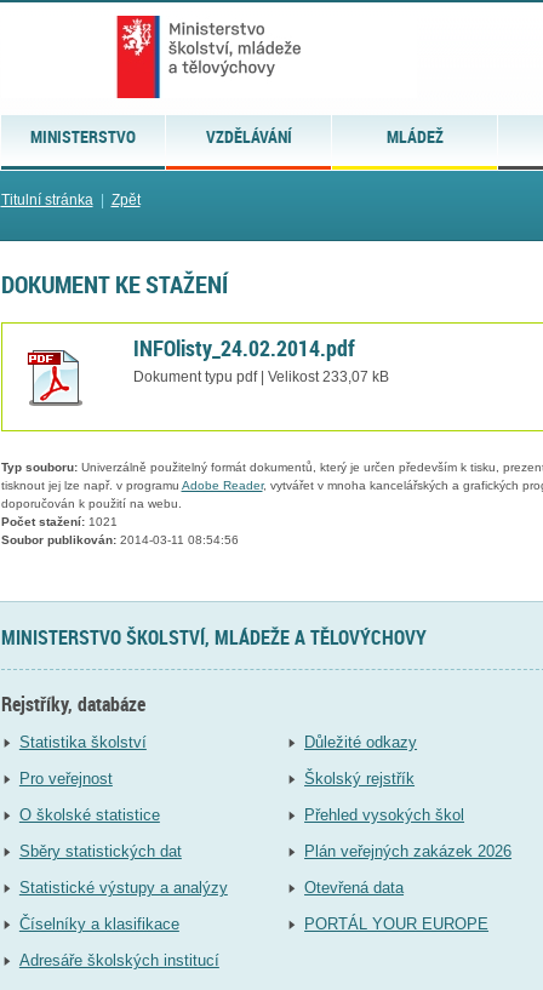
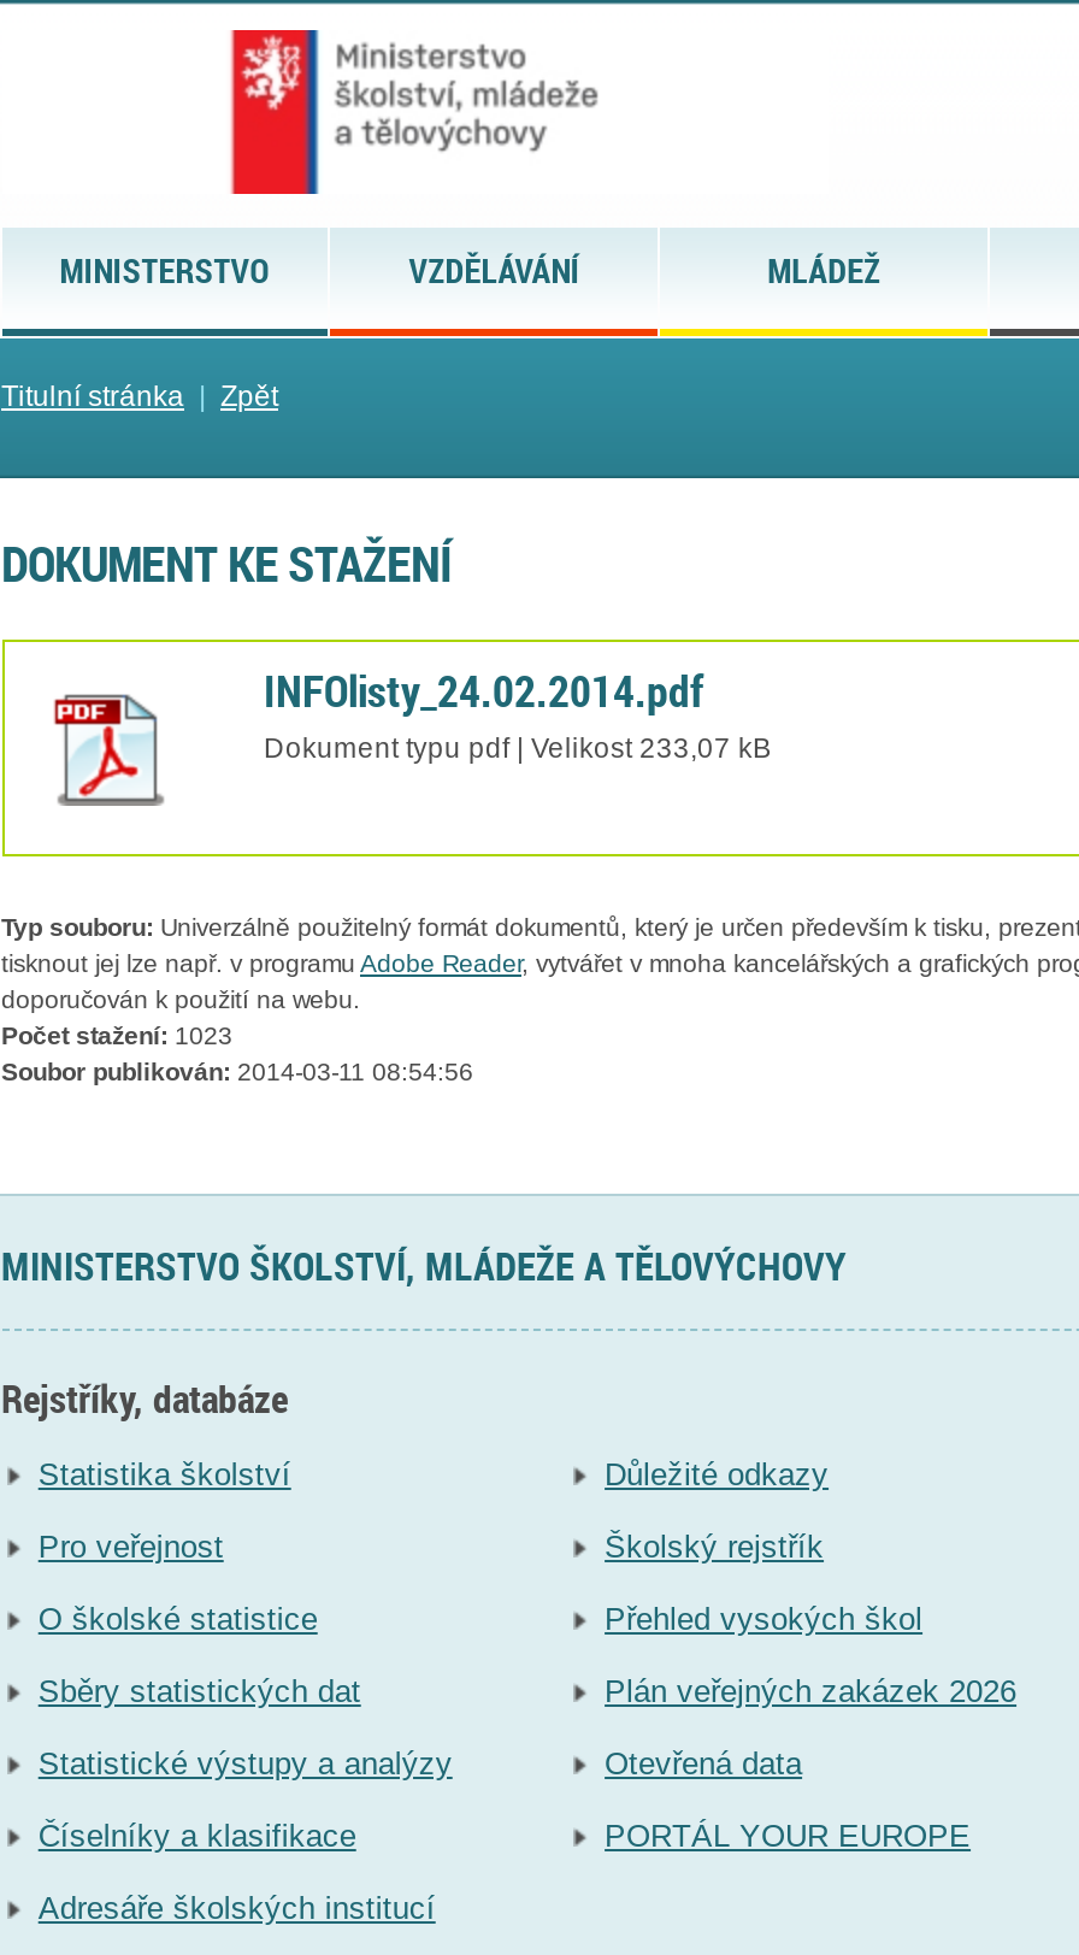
- Počet stažení: 1021
+ Počet stažení: 1023
